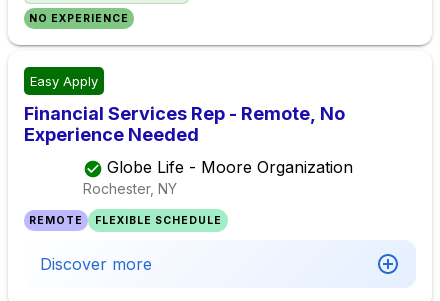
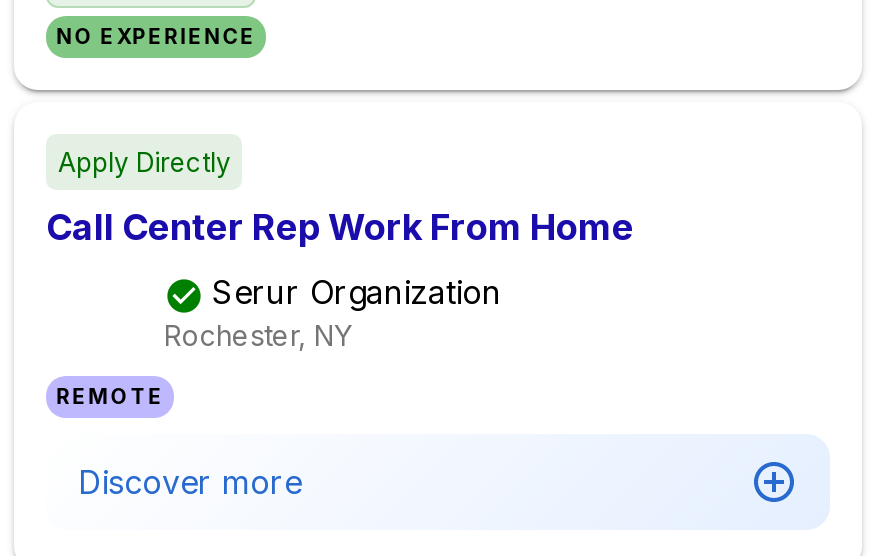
- Easy Apply
+ Apply Directly

- Financial Services Rep - Remote, No
- Experience Needed
+ Call Center Rep Work From Home

- Globe Life - Moore Organization
+ Serur Organization

- FLEXIBLE SCHEDULE
